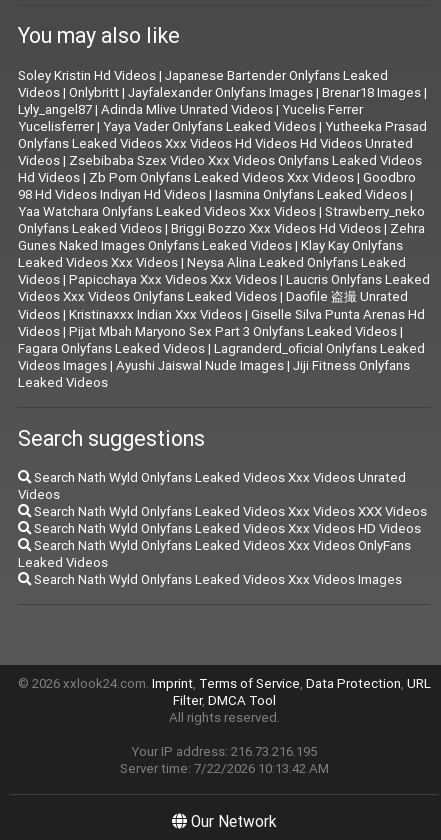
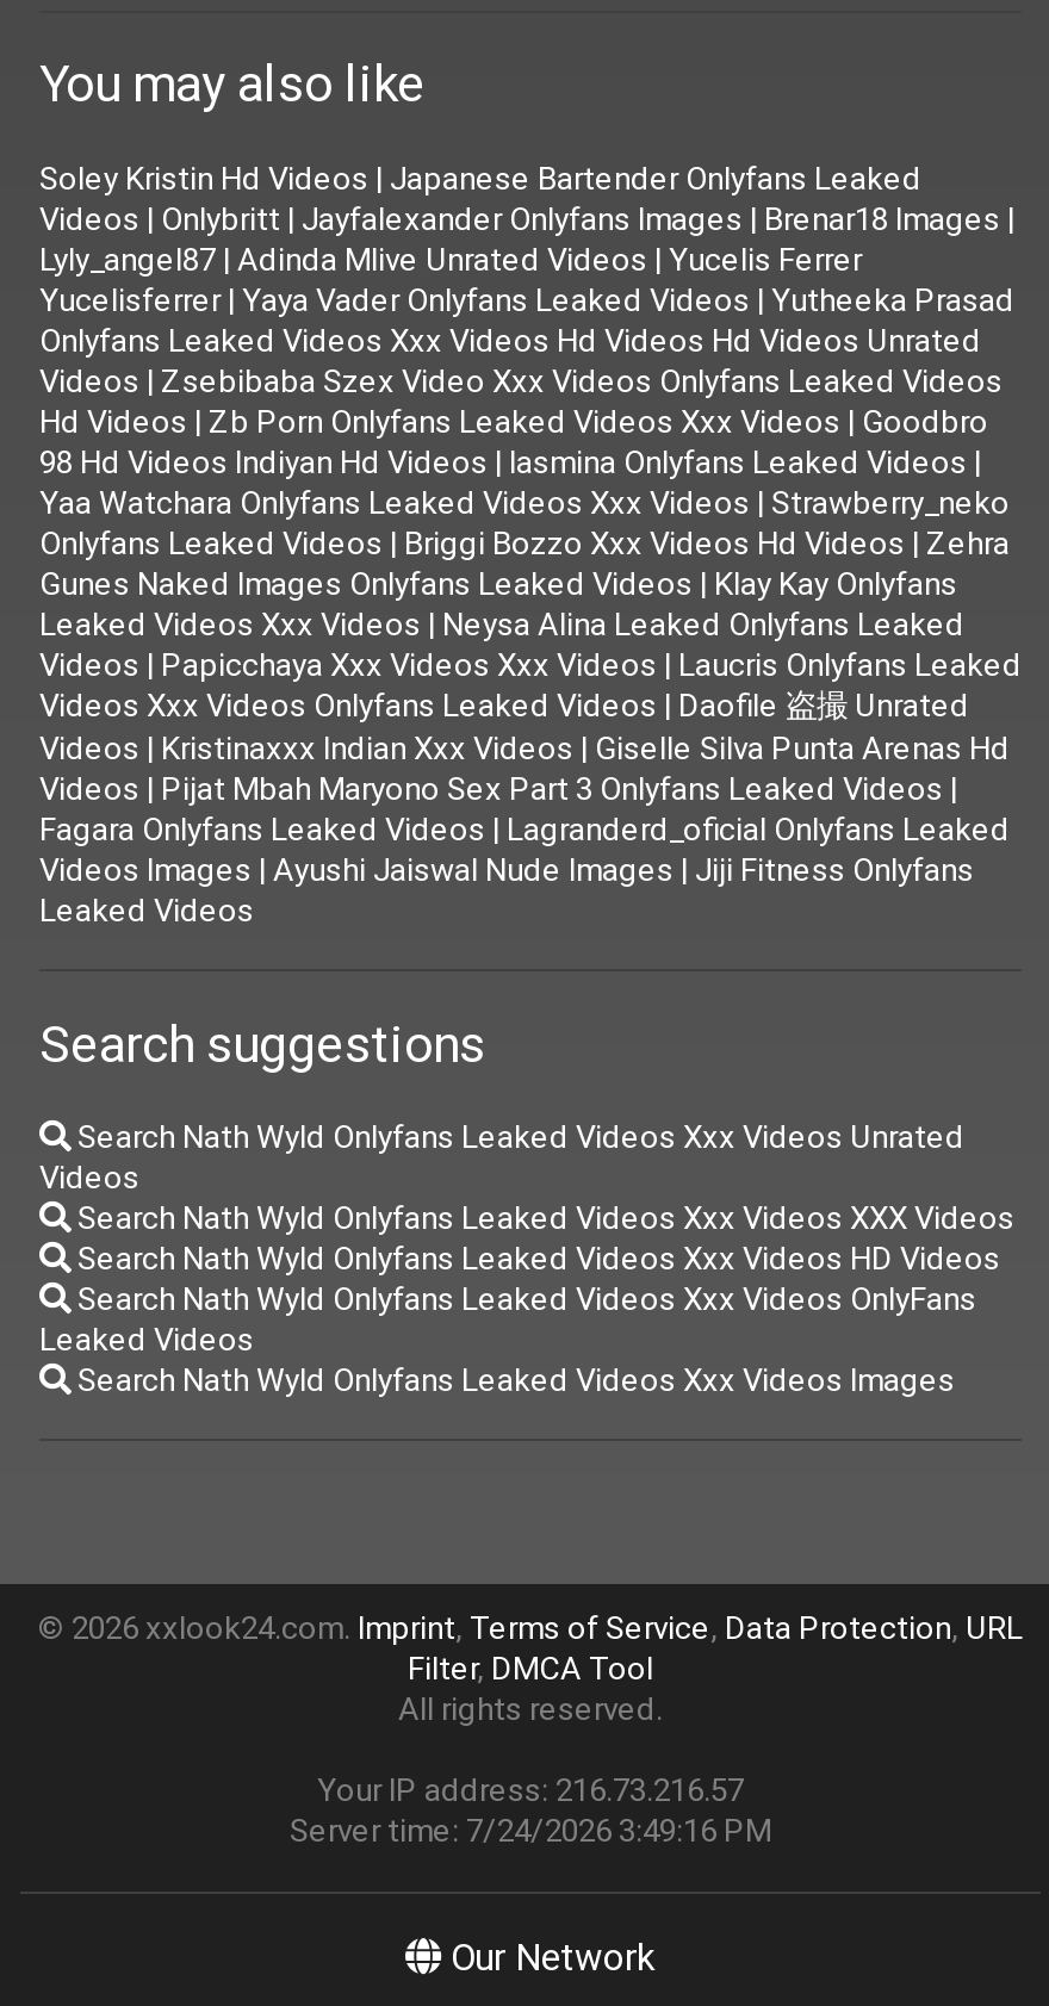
- Your IP address: 216.73.216.195
+ Your IP address: 216.73.216.57

- Server time: 7/22/2026 10:13:42 AM
+ Server time: 7/24/2026 3:49:16 PM
